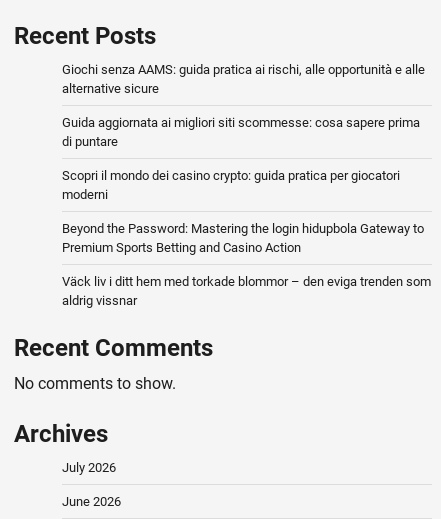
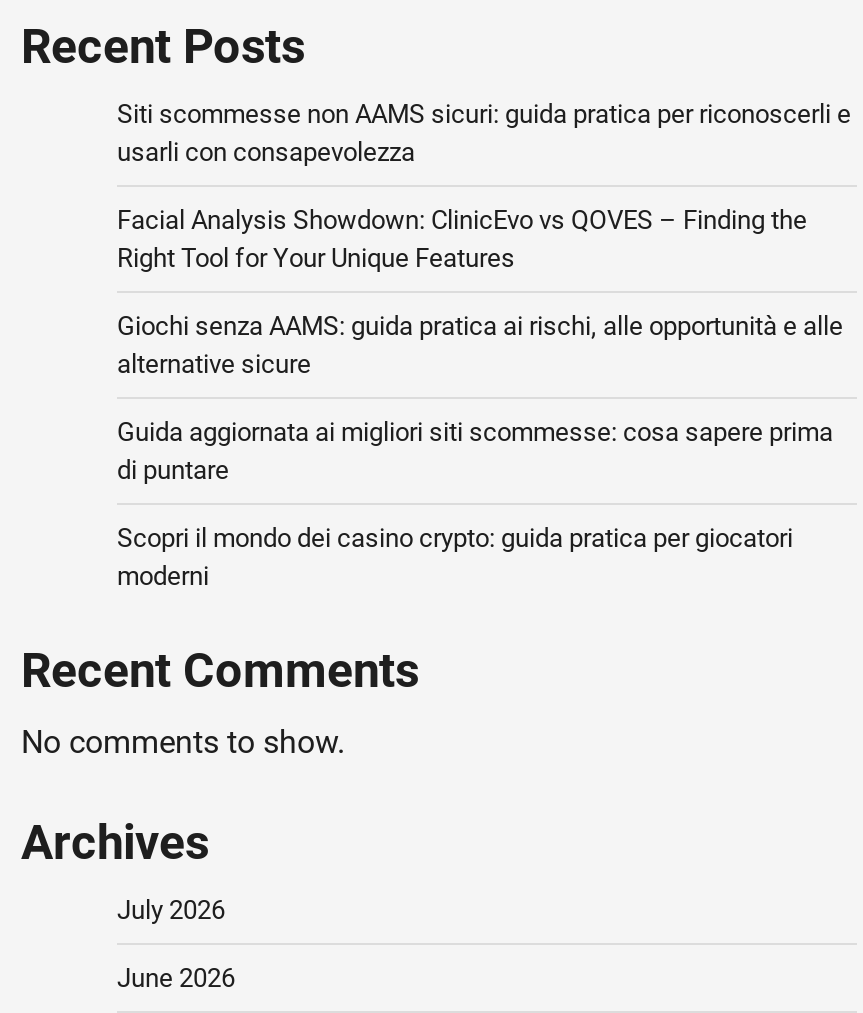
+ Siti scommesse non AAMS sicuri: guida pratica per riconoscerli e
+ usarli con consapevolezza
+ Facial Analysis Showdown: ClinicEvo vs QOVES – Finding the
+ Right Tool for Your Unique Features

moved down: Giochi senza AAMS: guida pratica ai rischi, alle opportunità e alle | alternative sicure | Guida aggiornata ai migliori siti scommesse: cosa sapere prima | di puntare | Scopri il mondo dei casino crypto: guida pratica per giocatori | moderni

- Beyond the Password: Mastering the login hidupbola Gateway to
- Premium Sports Betting and Casino Action
- Väck liv i ditt hem med torkade blommor – den eviga trenden som
- aldrig vissnar
